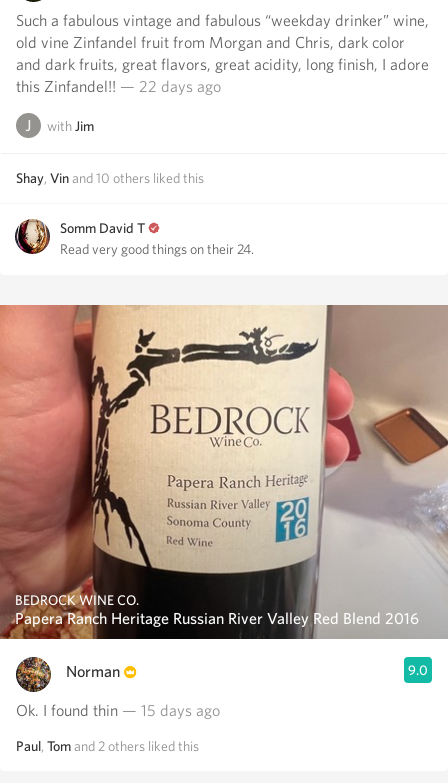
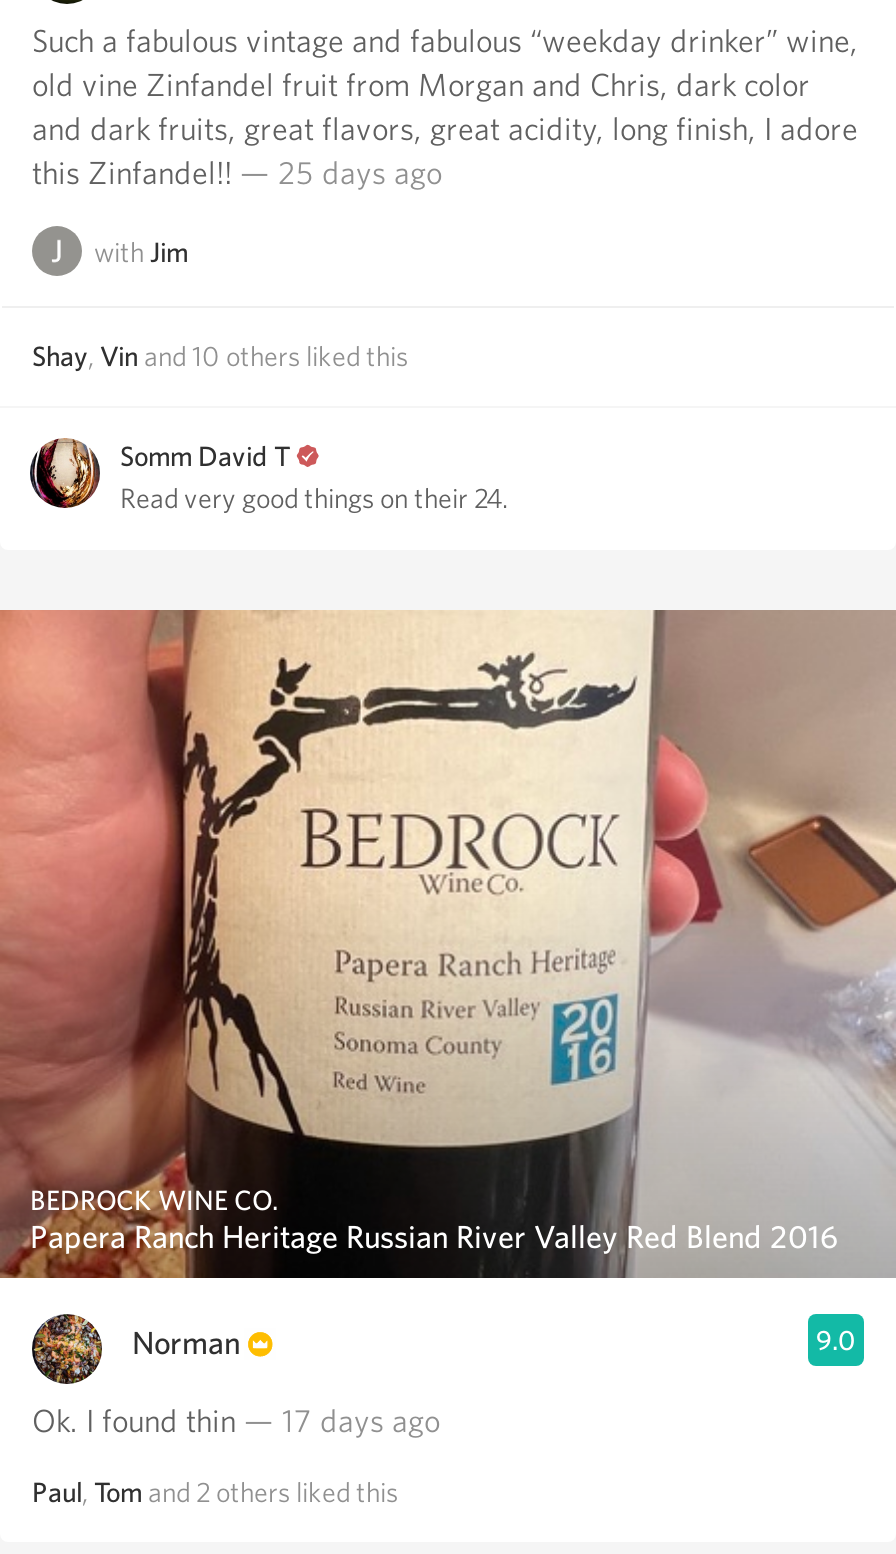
- this Zinfandel!! — 22 days ago
+ this Zinfandel!! — 25 days ago

- Ok. I found thin — 15 days ago
+ Ok. I found thin — 17 days ago
